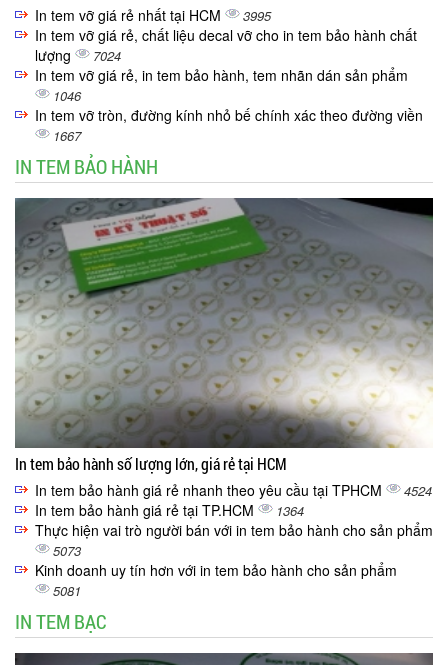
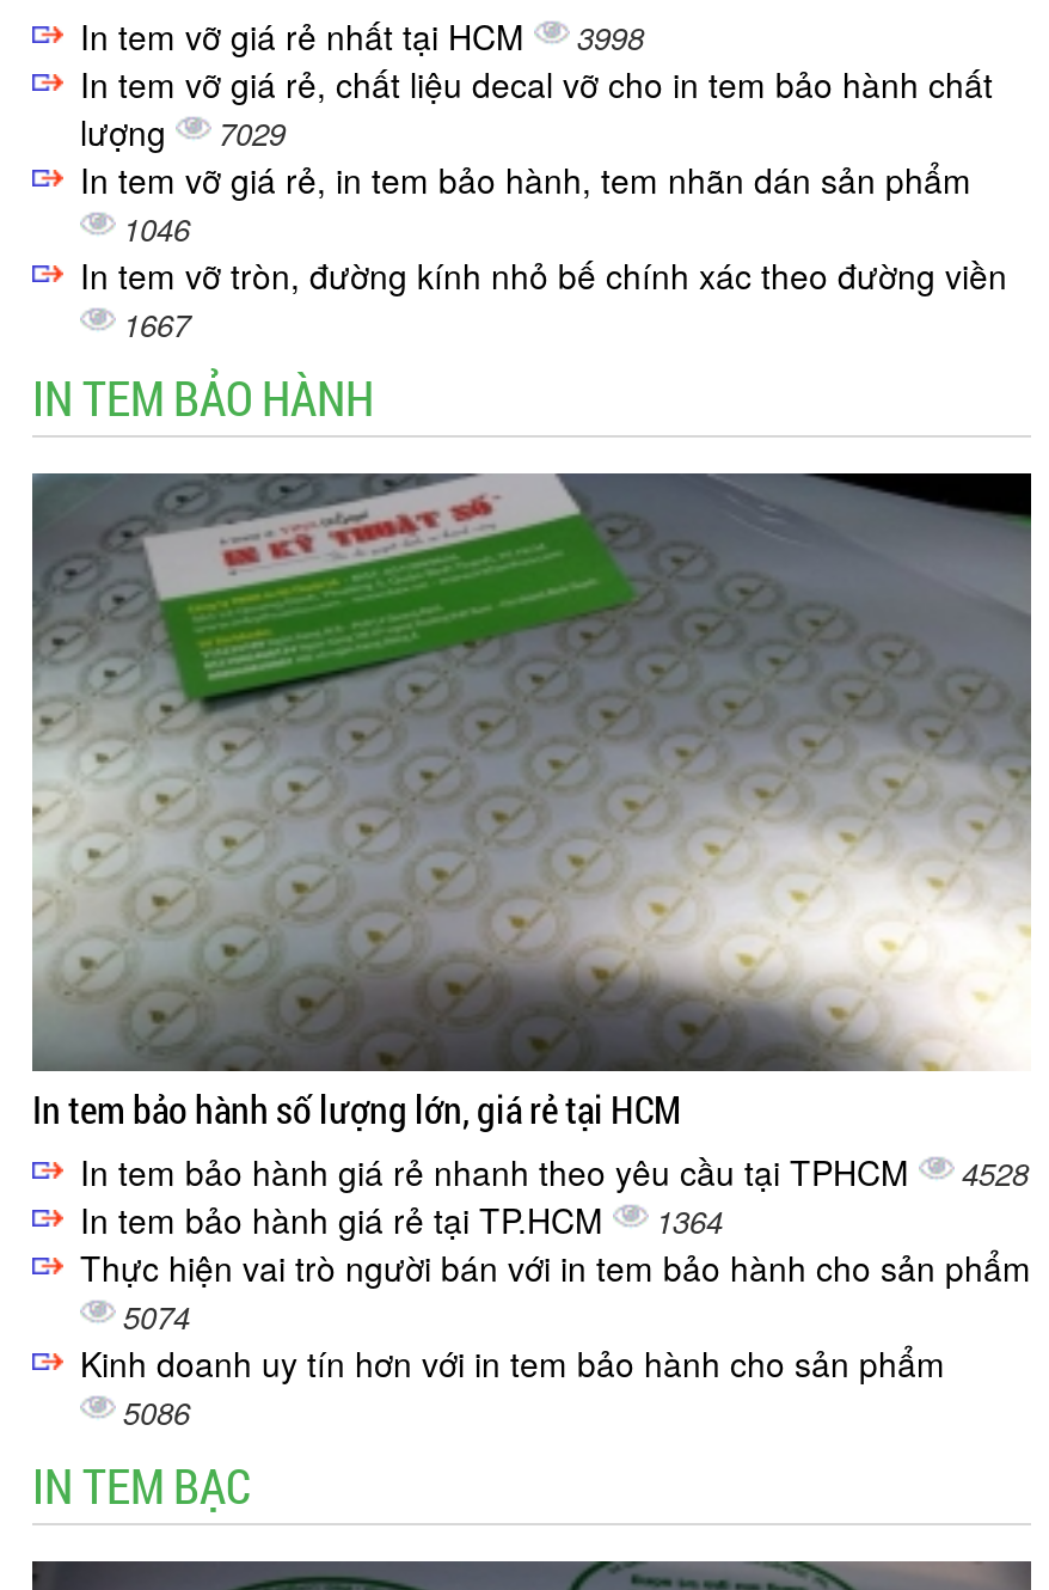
- In tem vỡ giá rẻ nhất tại HCM 3995
+ In tem vỡ giá rẻ nhất tại HCM 3998

- lượng 7024
+ lượng 7029

- In tem bảo hành giá rẻ nhanh theo yêu cầu tại TPHCM 4524
+ In tem bảo hành giá rẻ nhanh theo yêu cầu tại TPHCM 4528

- 5073
+ 5074

- 5081
+ 5086
